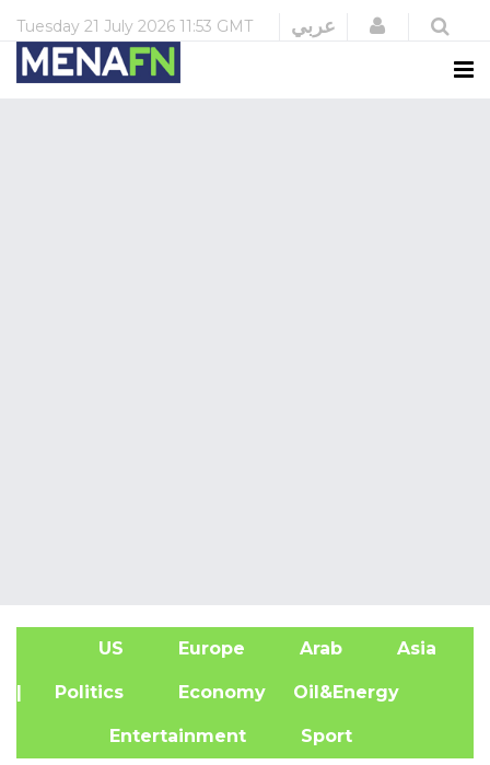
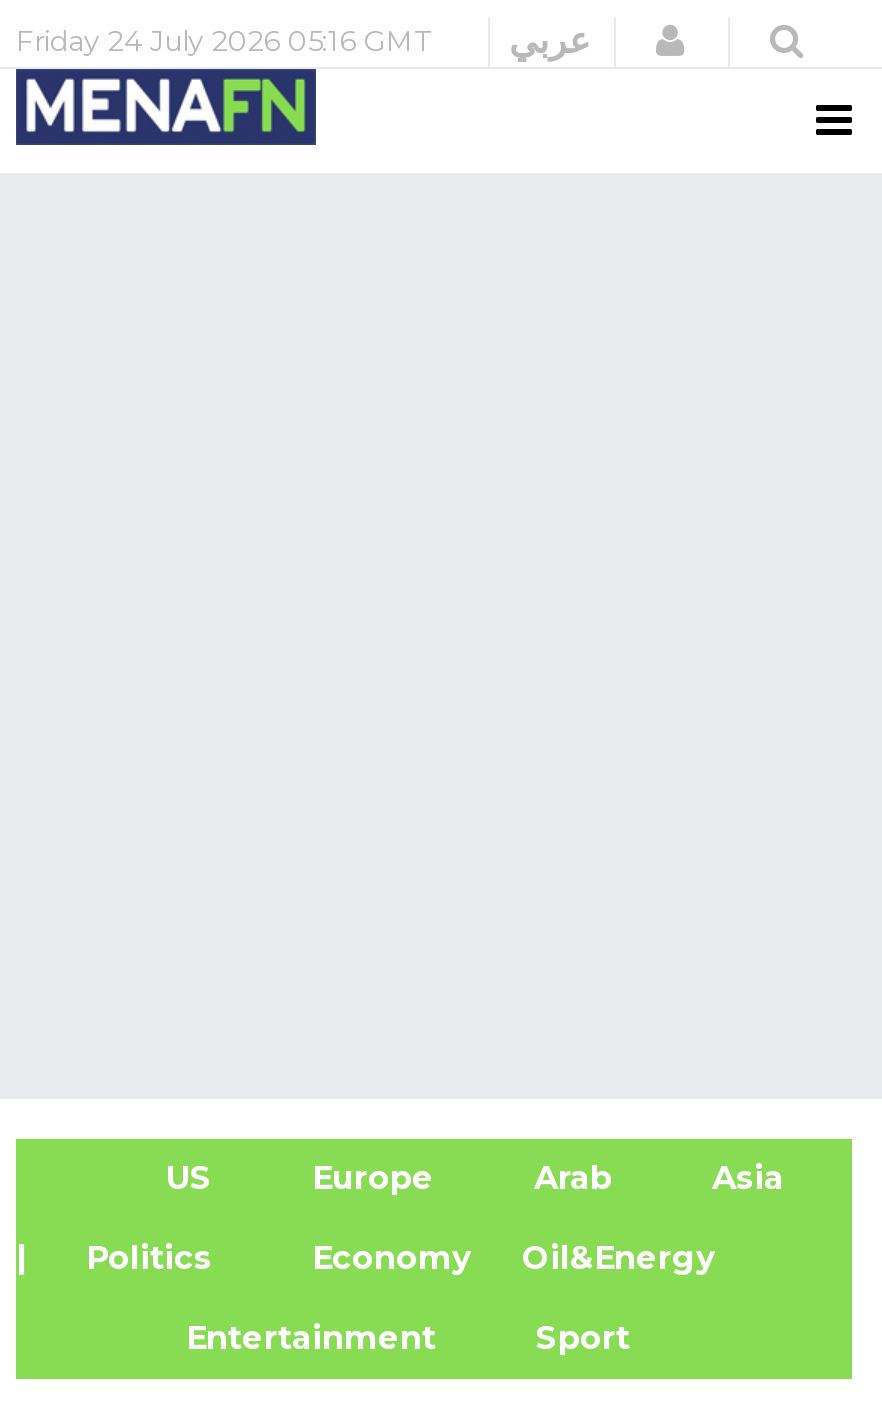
- Tuesday 21 July 2026 11:53 GMT
+ Friday 24 July 2026 05:16 GMT
